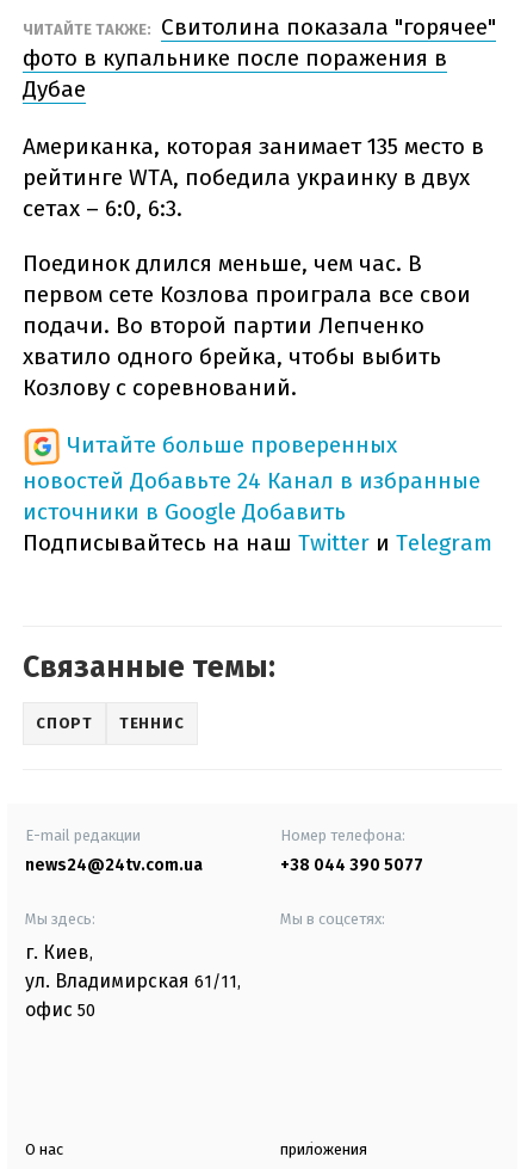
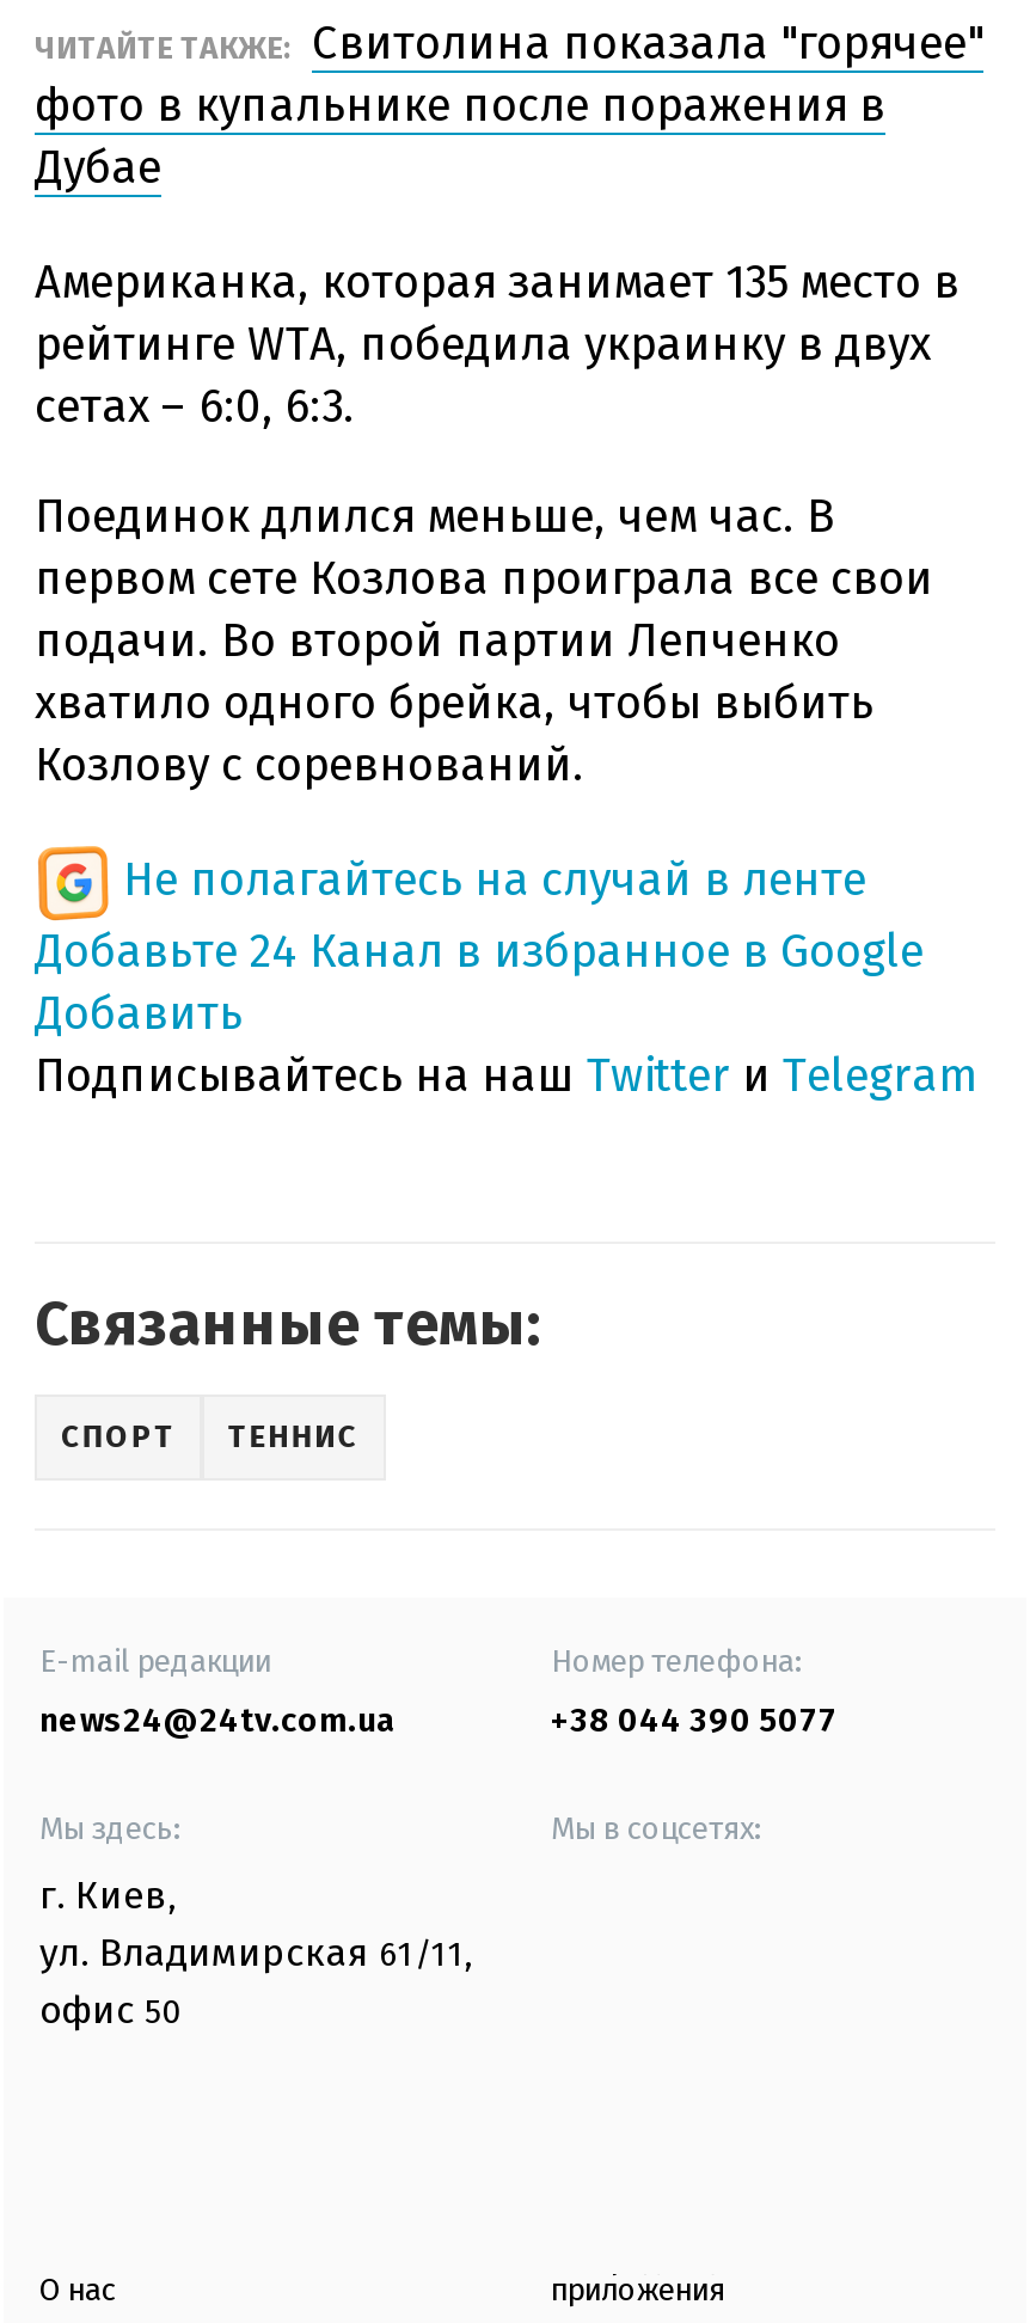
- Читайте больше проверенных
- новостей Добавьте 24 Канал в избранные
- источники в Google Добавить
+ Не полагайтесь на случай в ленте
+ Добавьте 24 Канал в избранное в Google
+ Добавить
